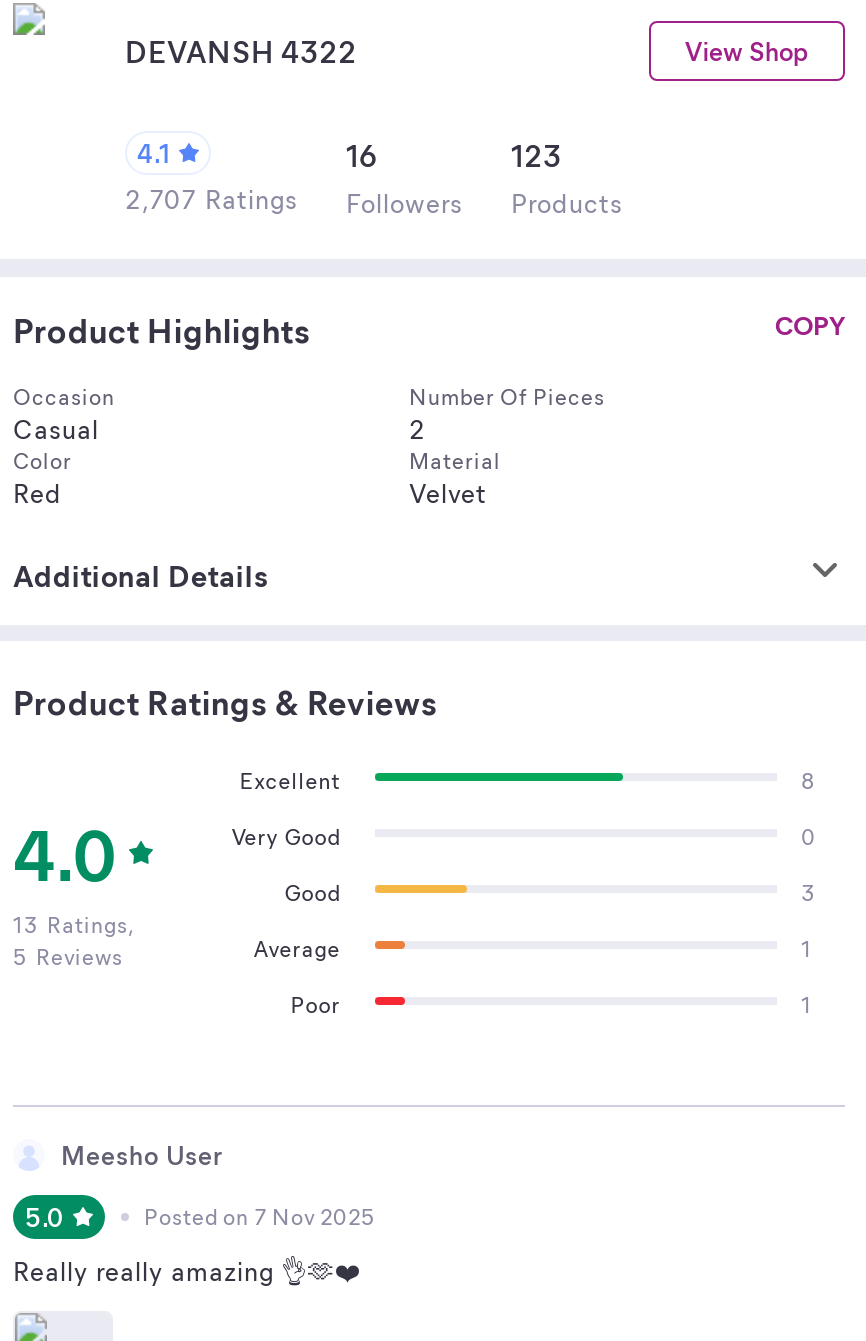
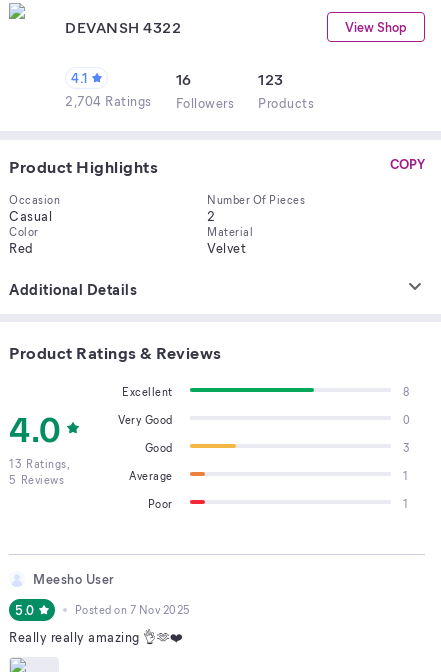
- 2,707 Ratings Followers Products
+ 2,704 Ratings Followers Products
